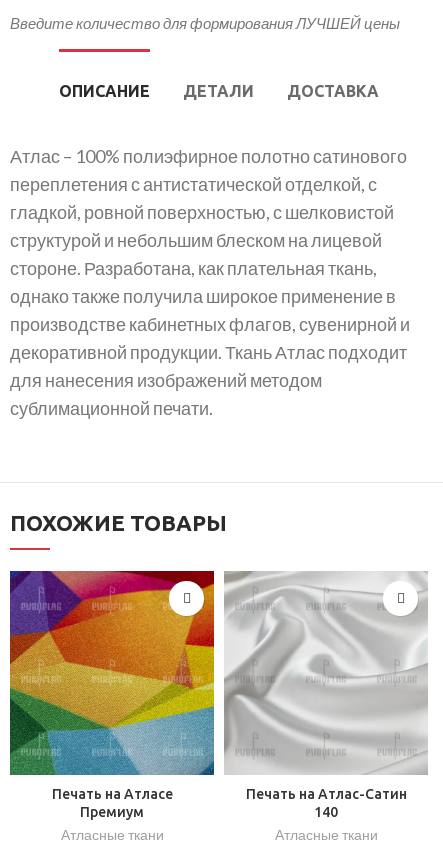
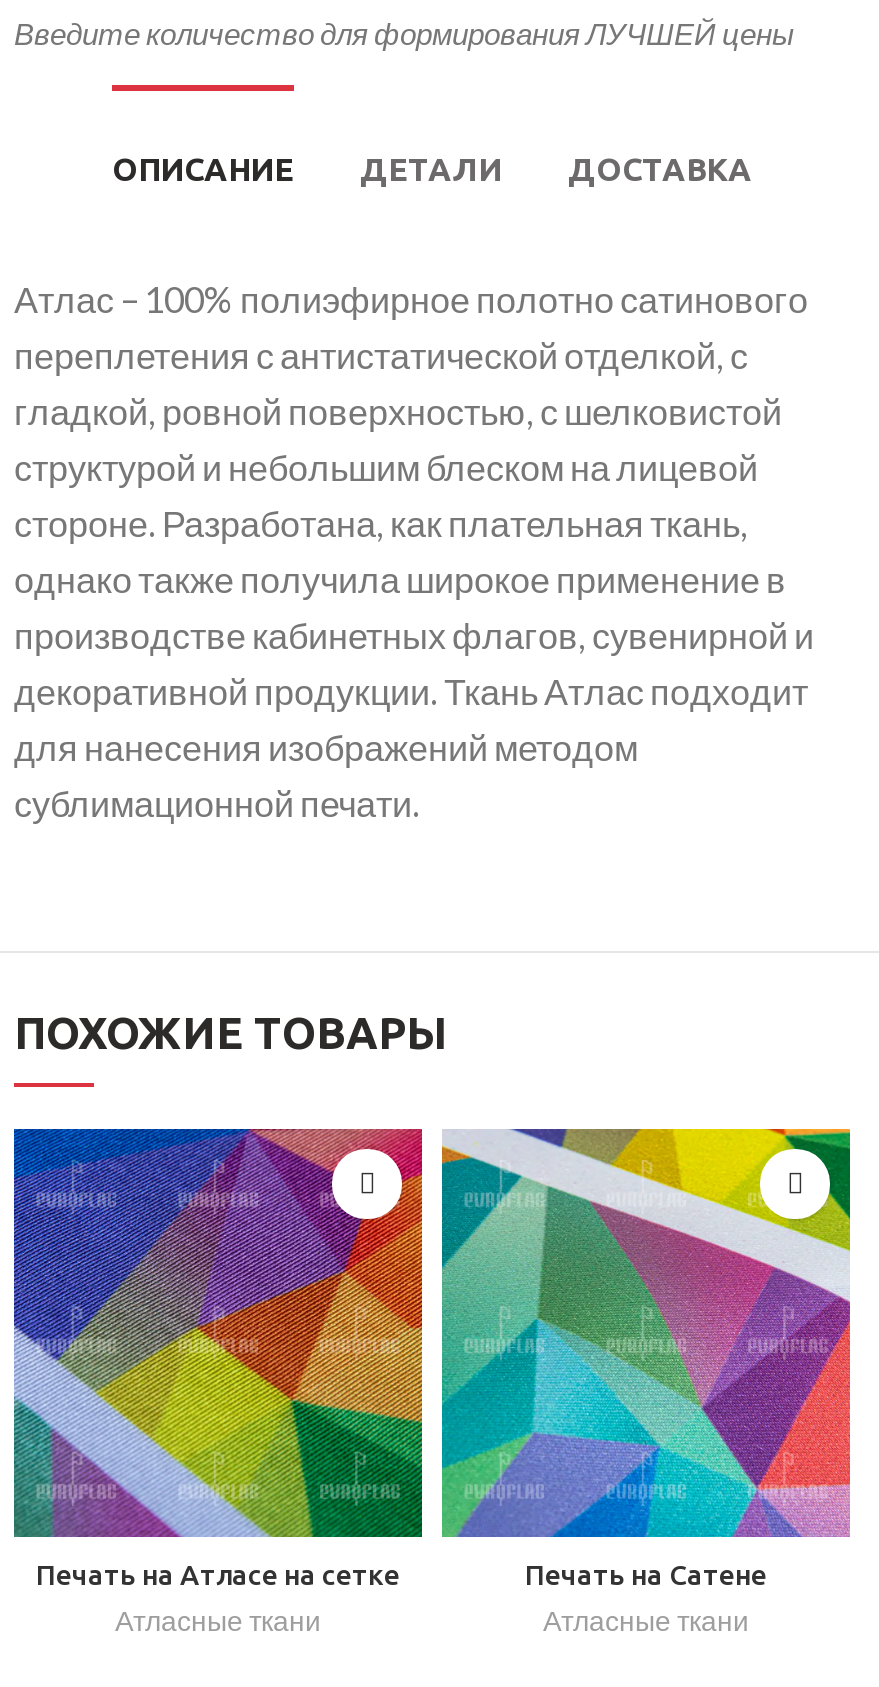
- [image]
- Печать на Атласе
- Премиум
+ [image]
+ Печать на Атласе на сетке

- [image]
- Печать на Атлас-Сатин
- 140
+ [image]
+ Печать на Сатене
